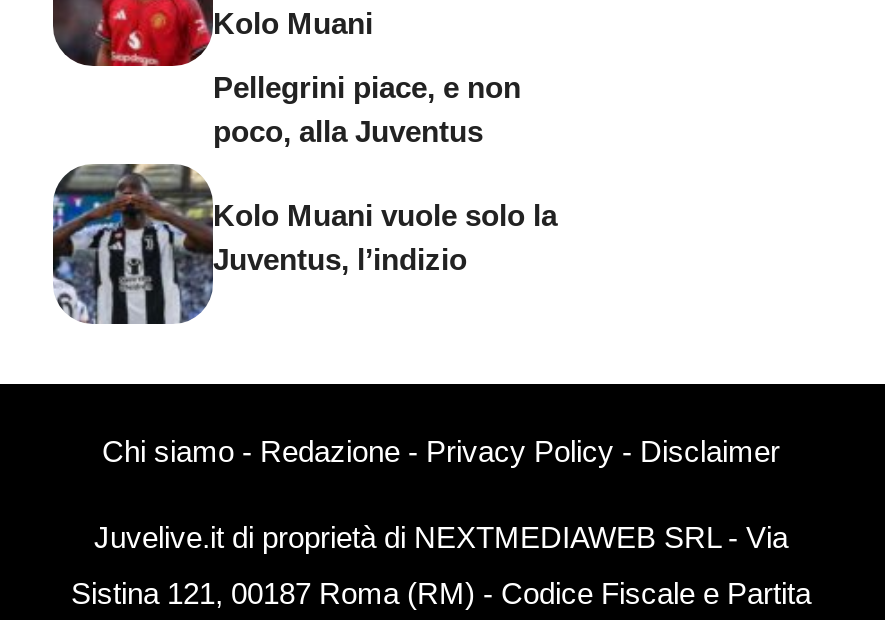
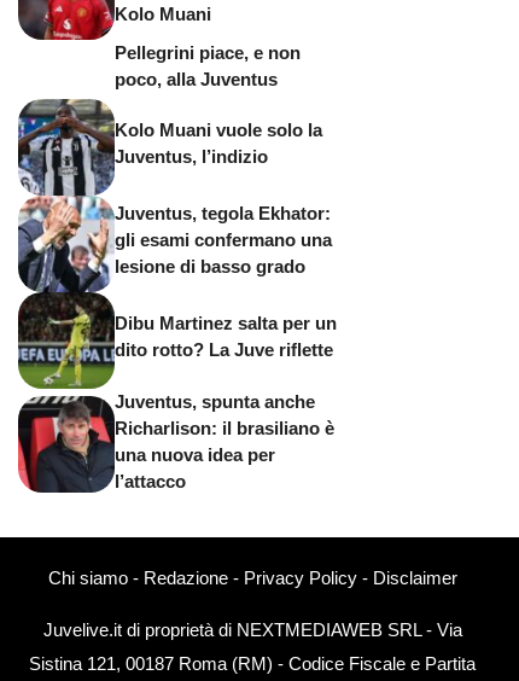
+ [image]
+ Juventus, tegola Ekhator:
+ gli esami confermano una
+ lesione di basso grado
+ Dibu Martinez salta per un
+ dito rotto? La Juve riflette
+ Juventus, spunta anche
+ Richarlison: il brasiliano è
+ una nuova idea per
+ l’attacco
